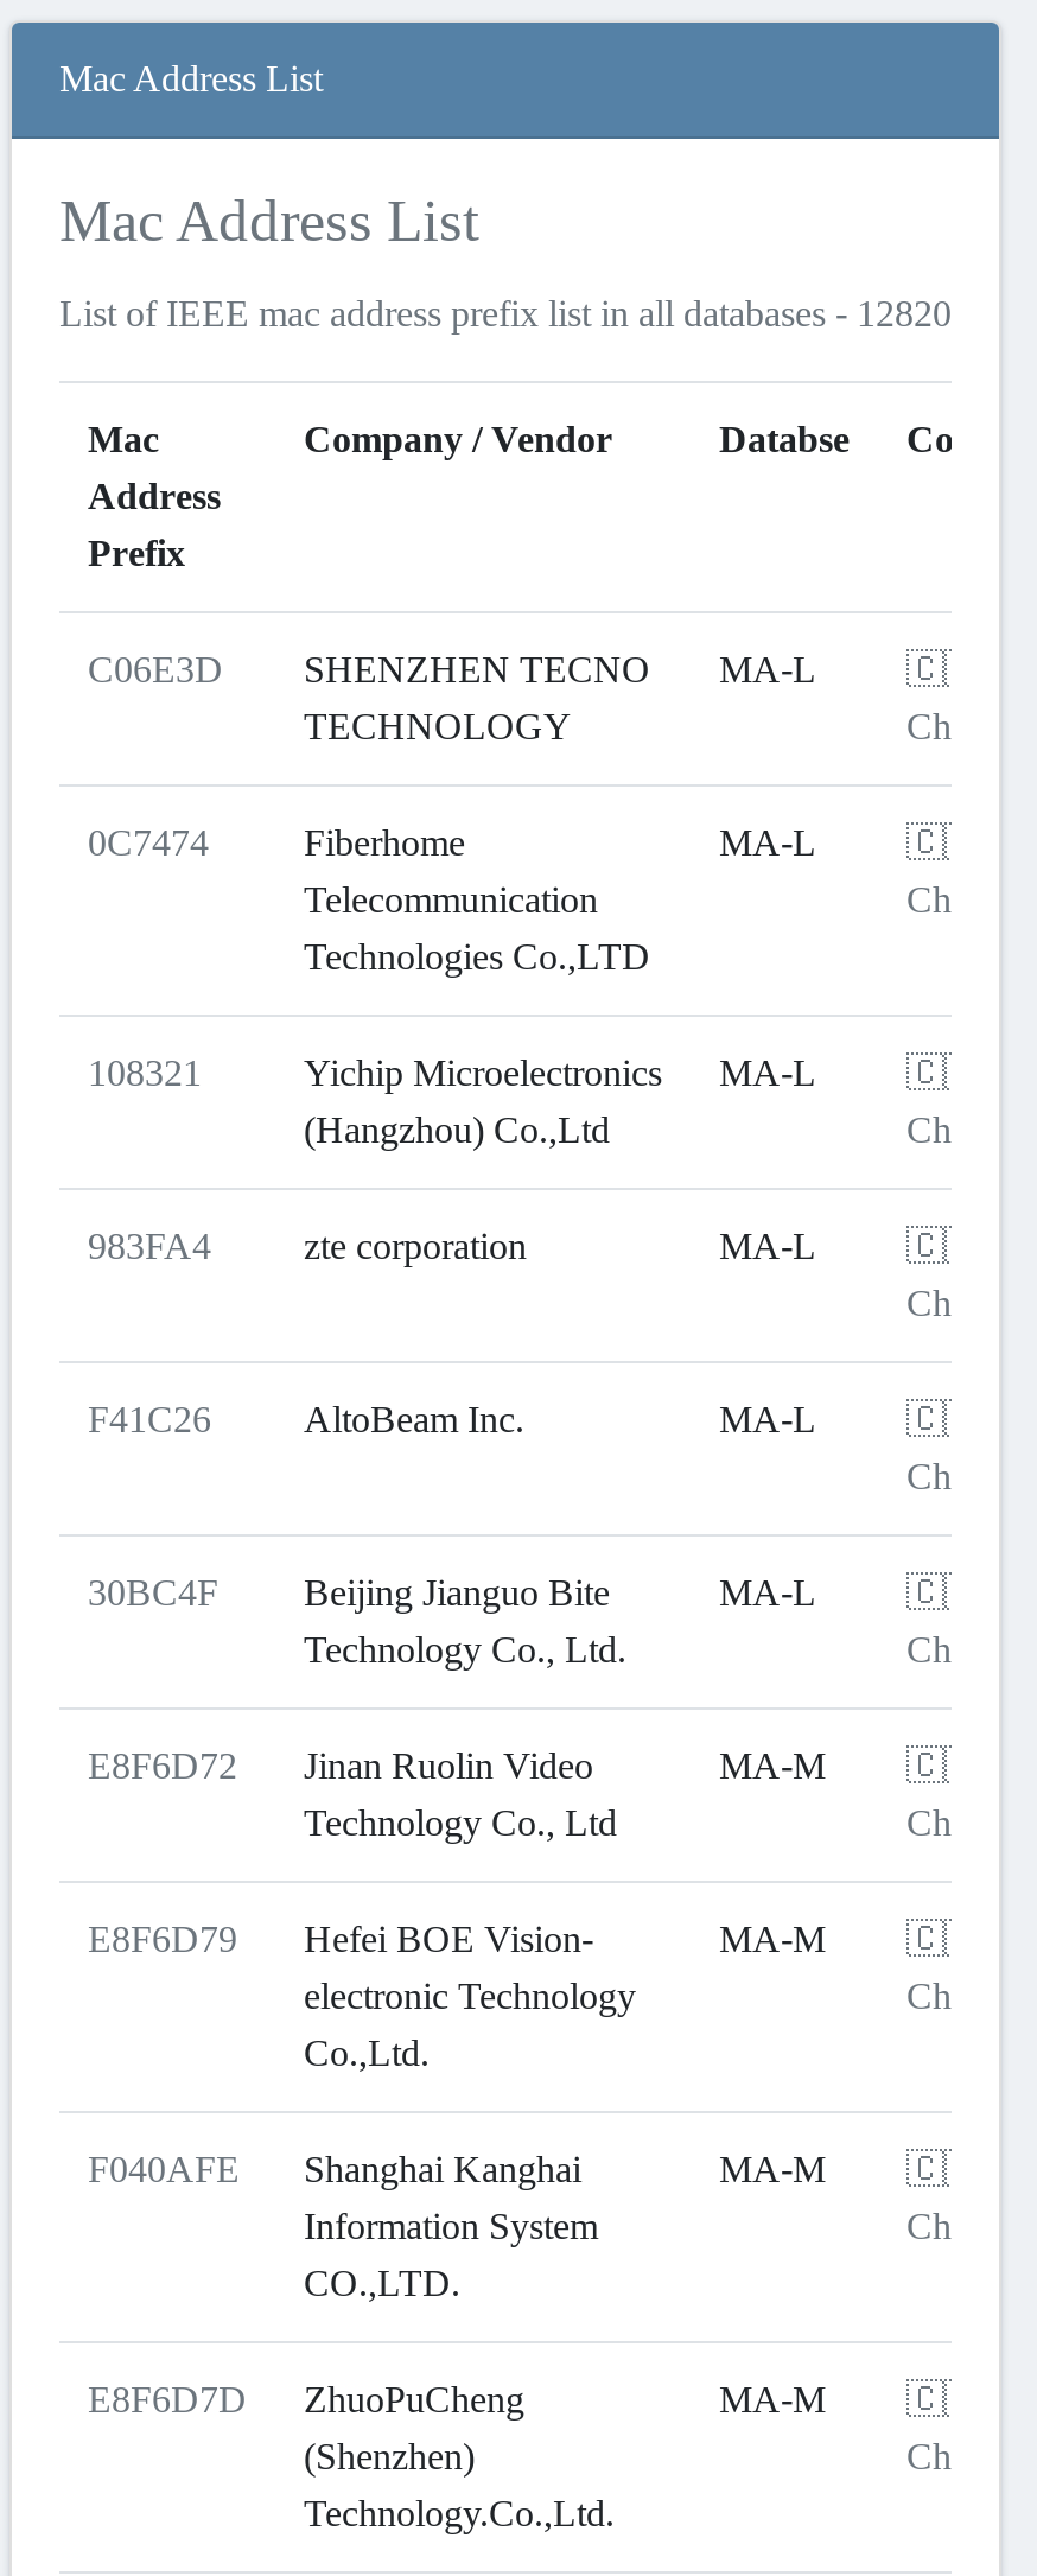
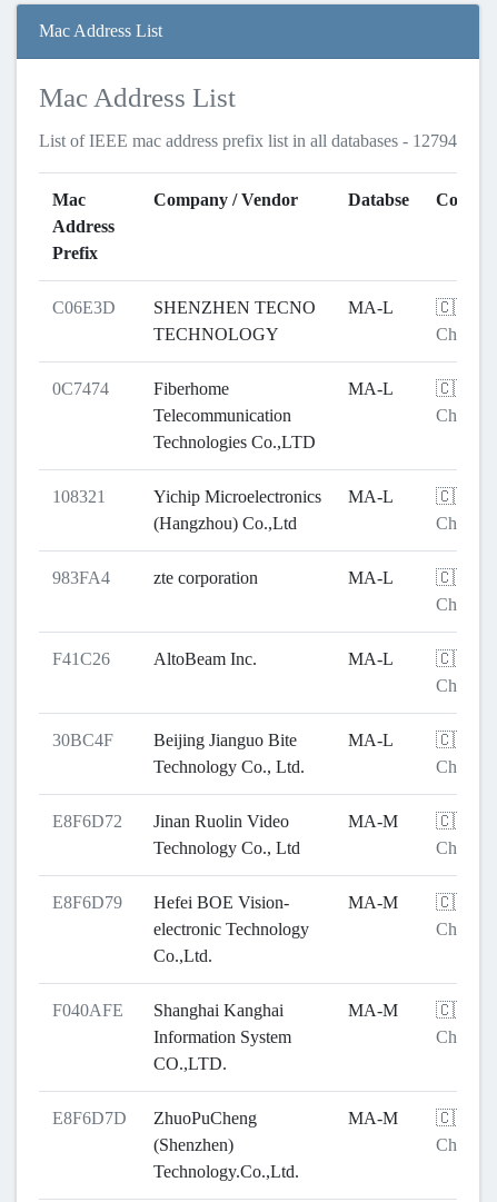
- List of IEEE mac address prefix list in all databases - 12820
+ List of IEEE mac address prefix list in all databases - 12794
